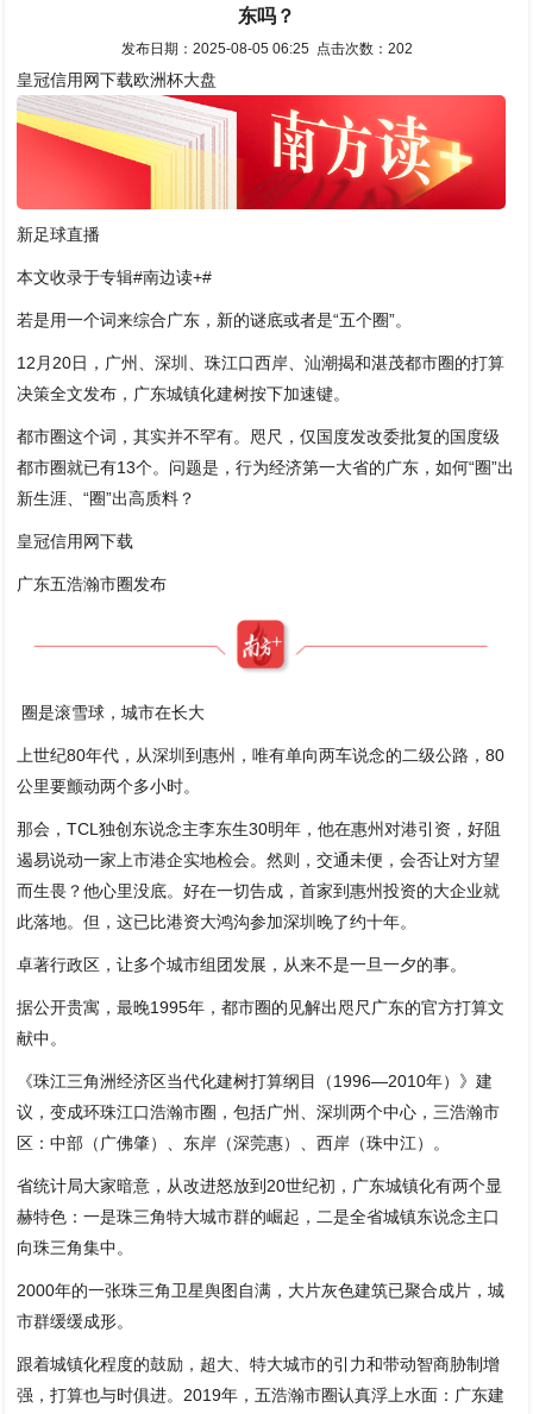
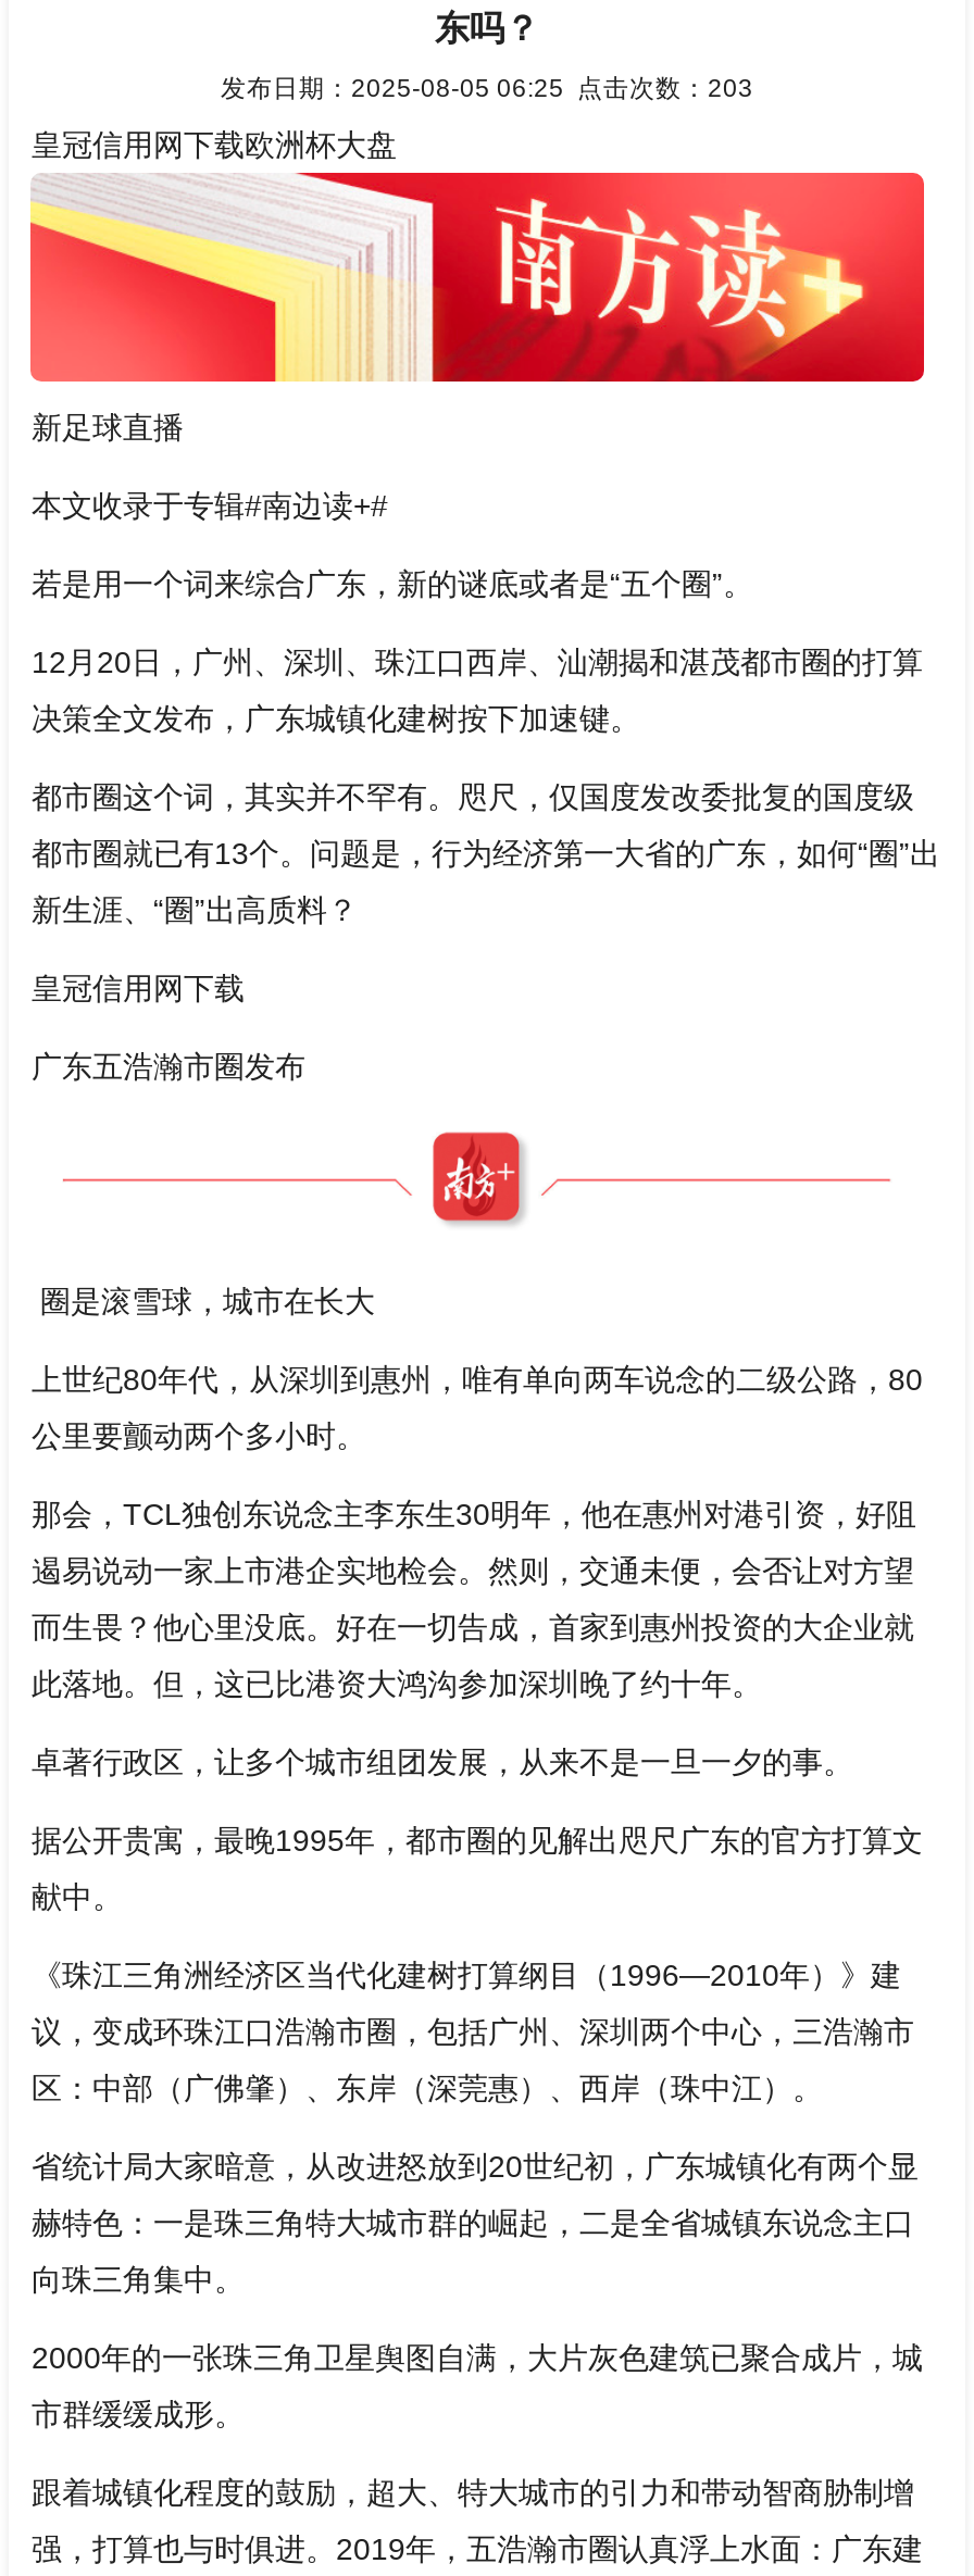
- 发布日期：2025-08-05 06:25 点击次数：202
+ 发布日期：2025-08-05 06:25 点击次数：203
